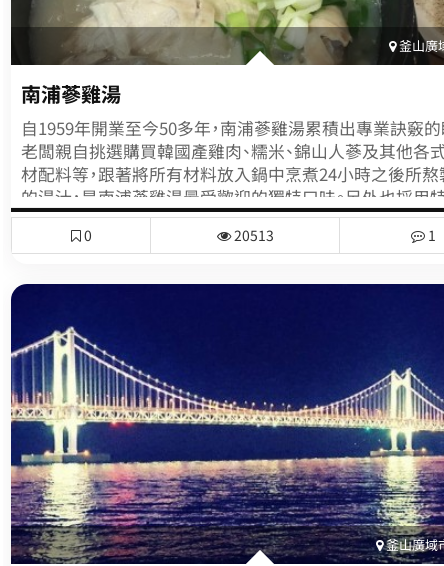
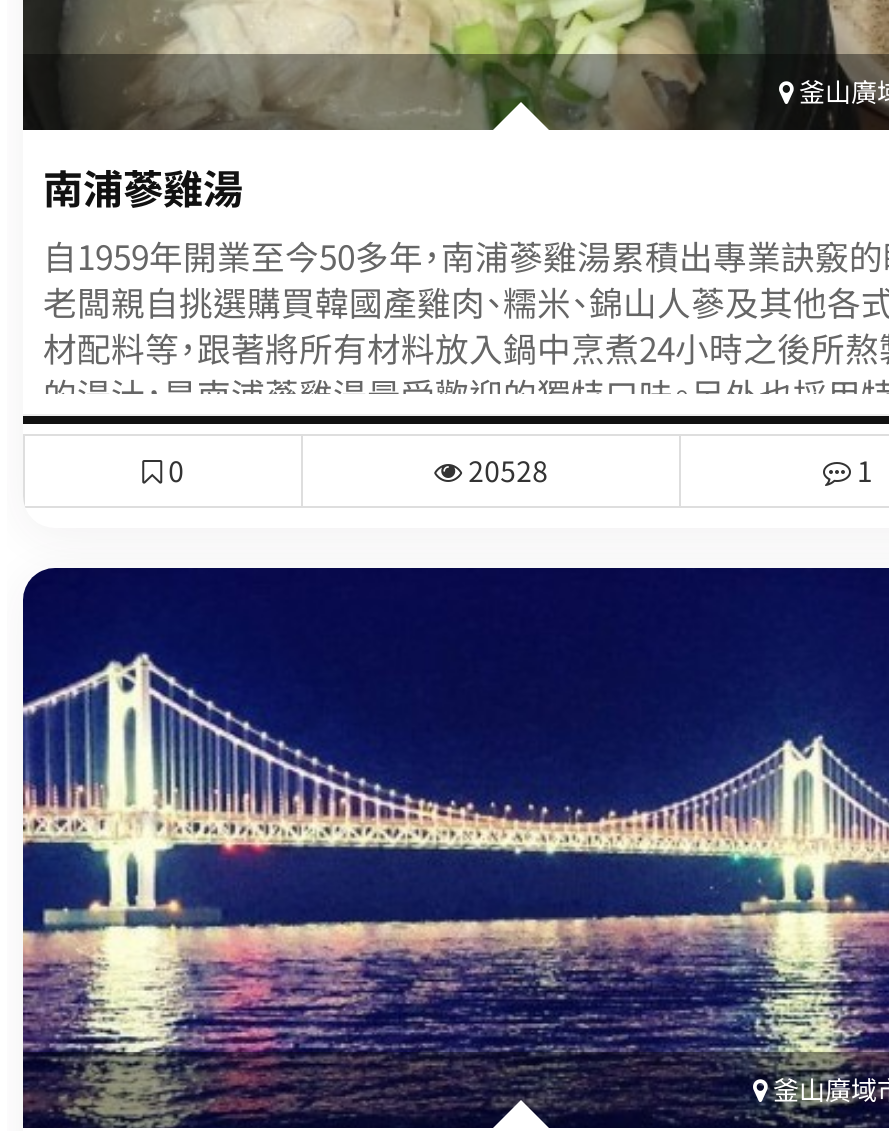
- 20513
+ 20528
